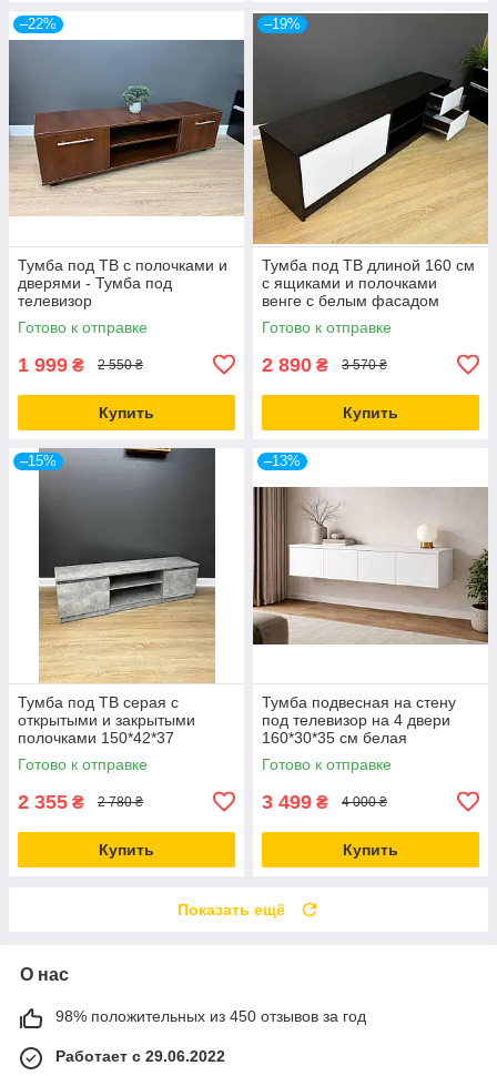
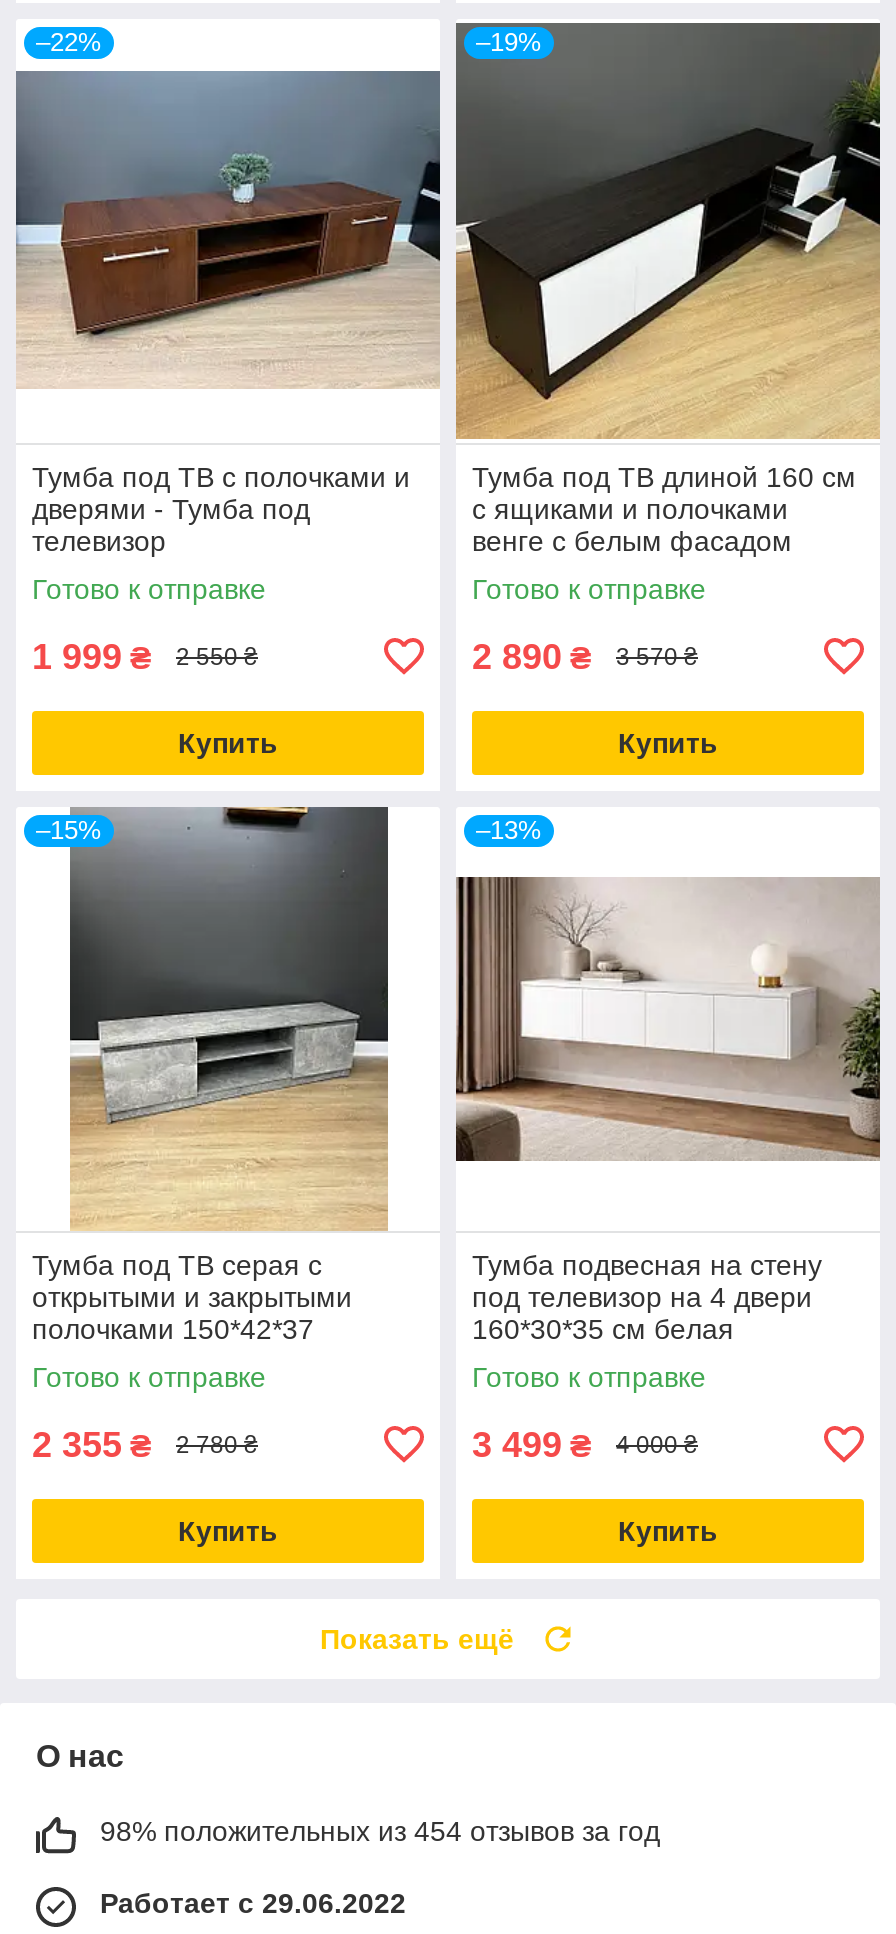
- 98% положительных из 450 отзывов за год
+ 98% положительных из 454 отзывов за год
